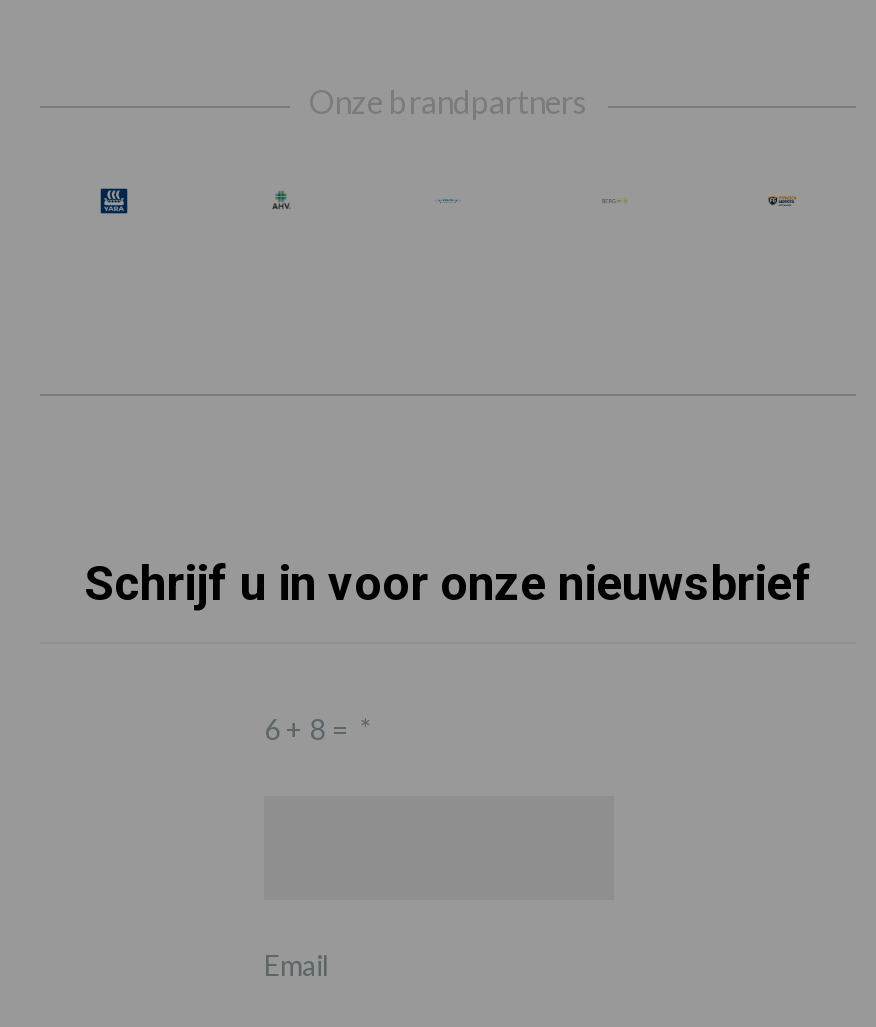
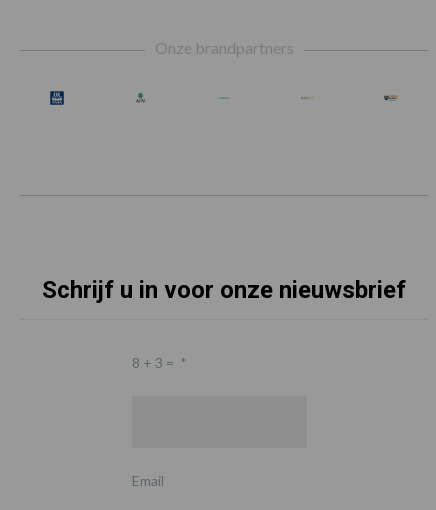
- 6 + 8 = *
+ 8 + 3 = *
